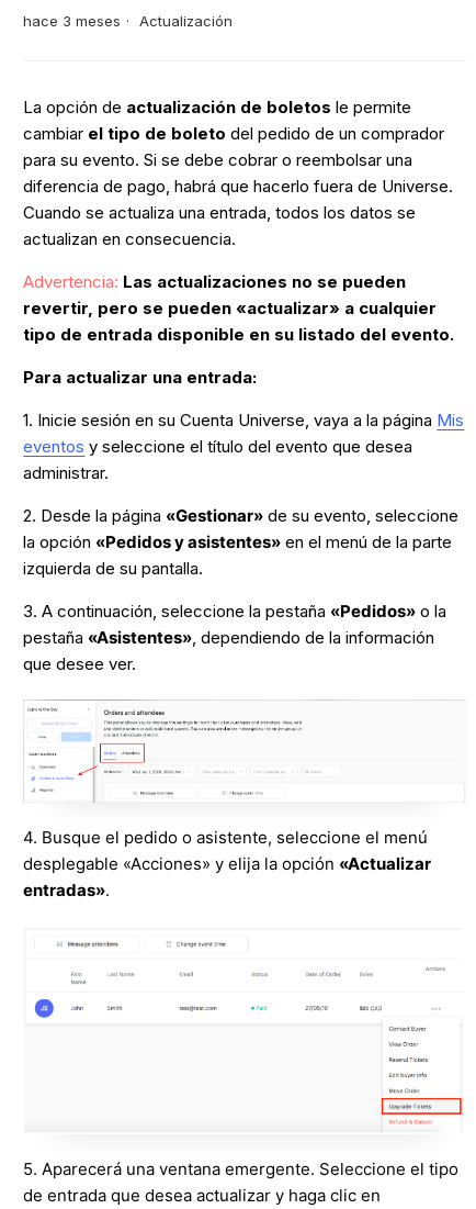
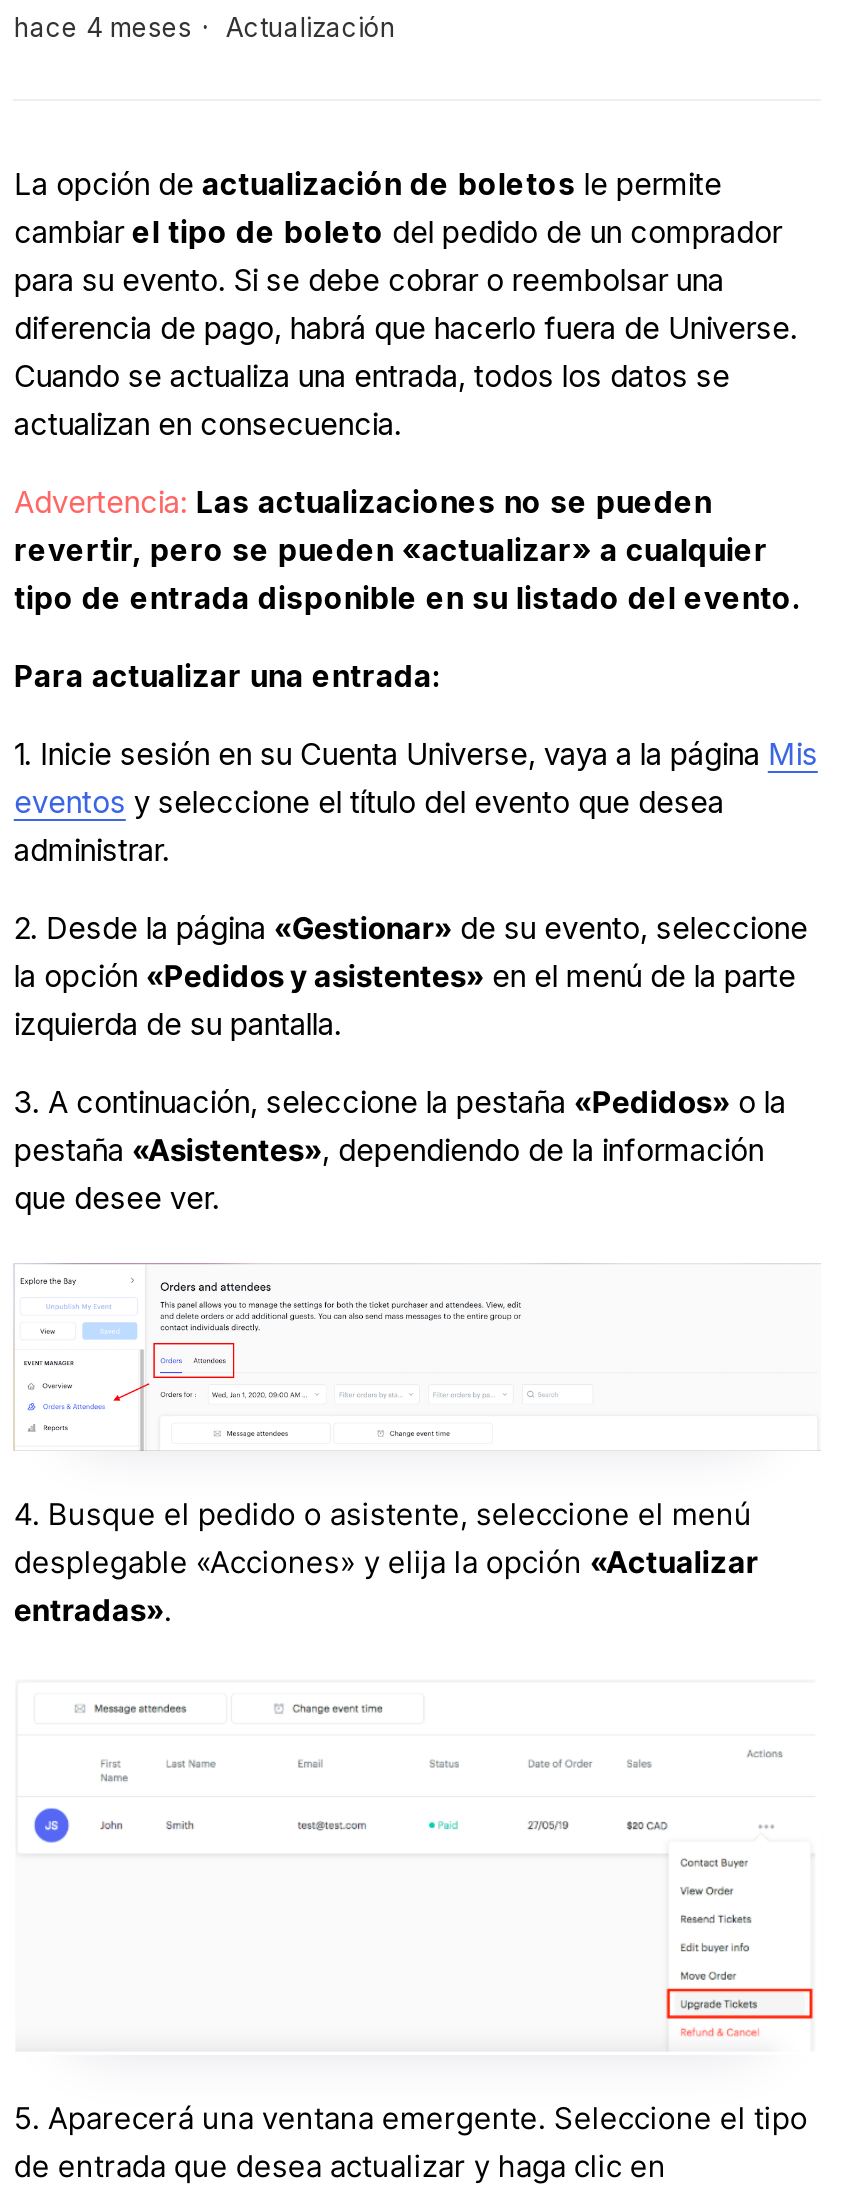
- hace 3 meses Actualización
+ hace 4 meses Actualización
